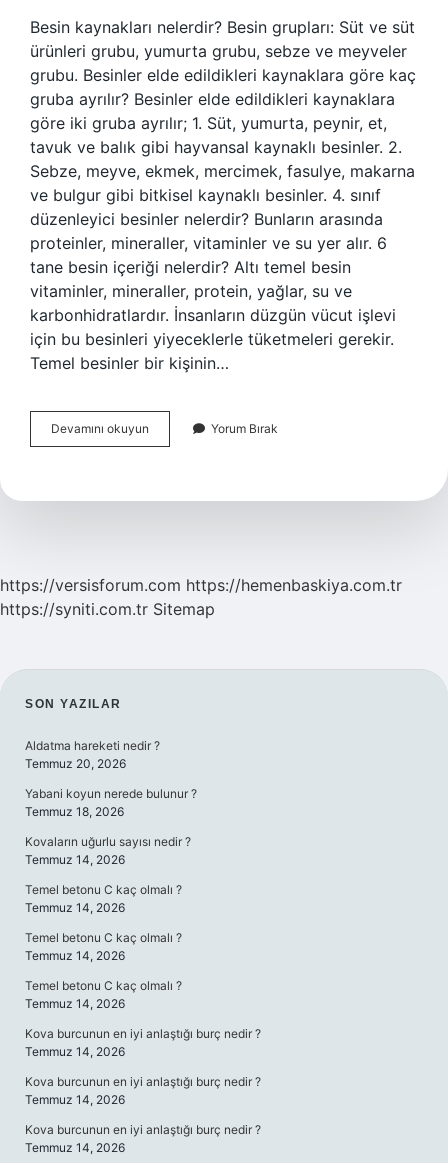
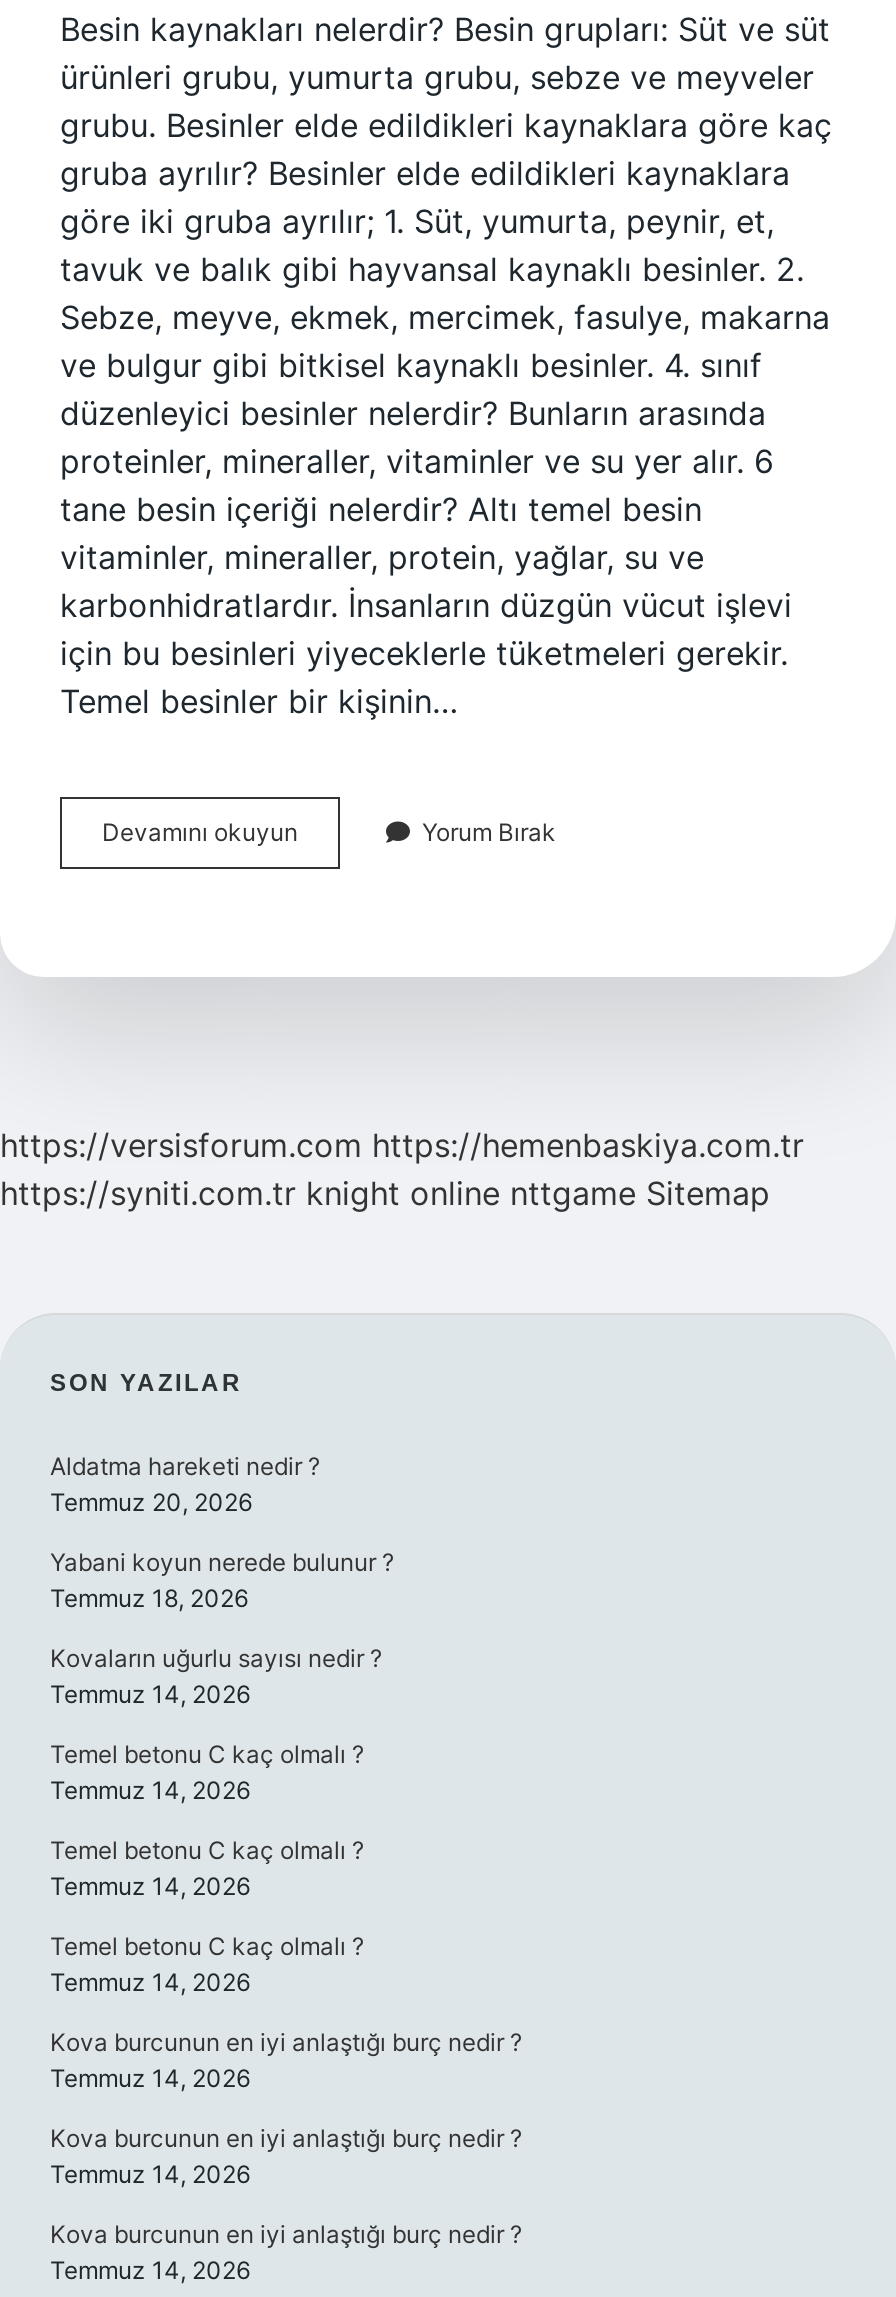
- https://syniti.com.tr Sitemap
+ https://syniti.com.tr knight online nttgame Sitemap
